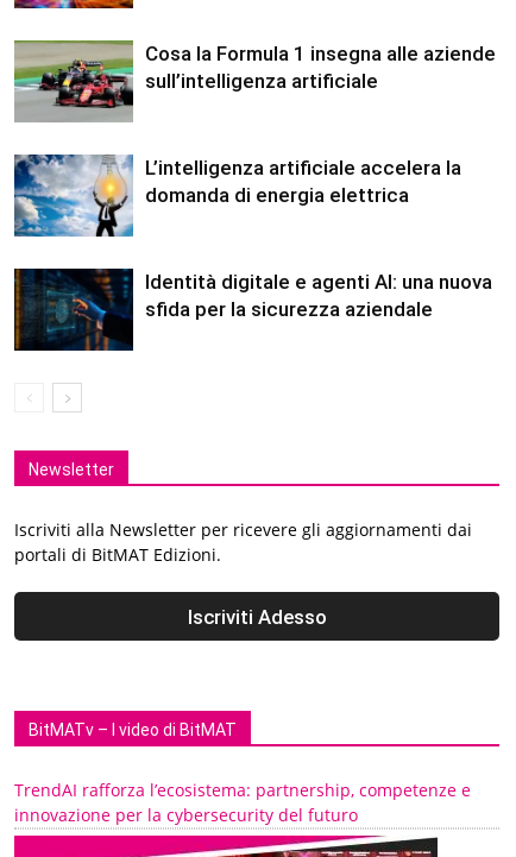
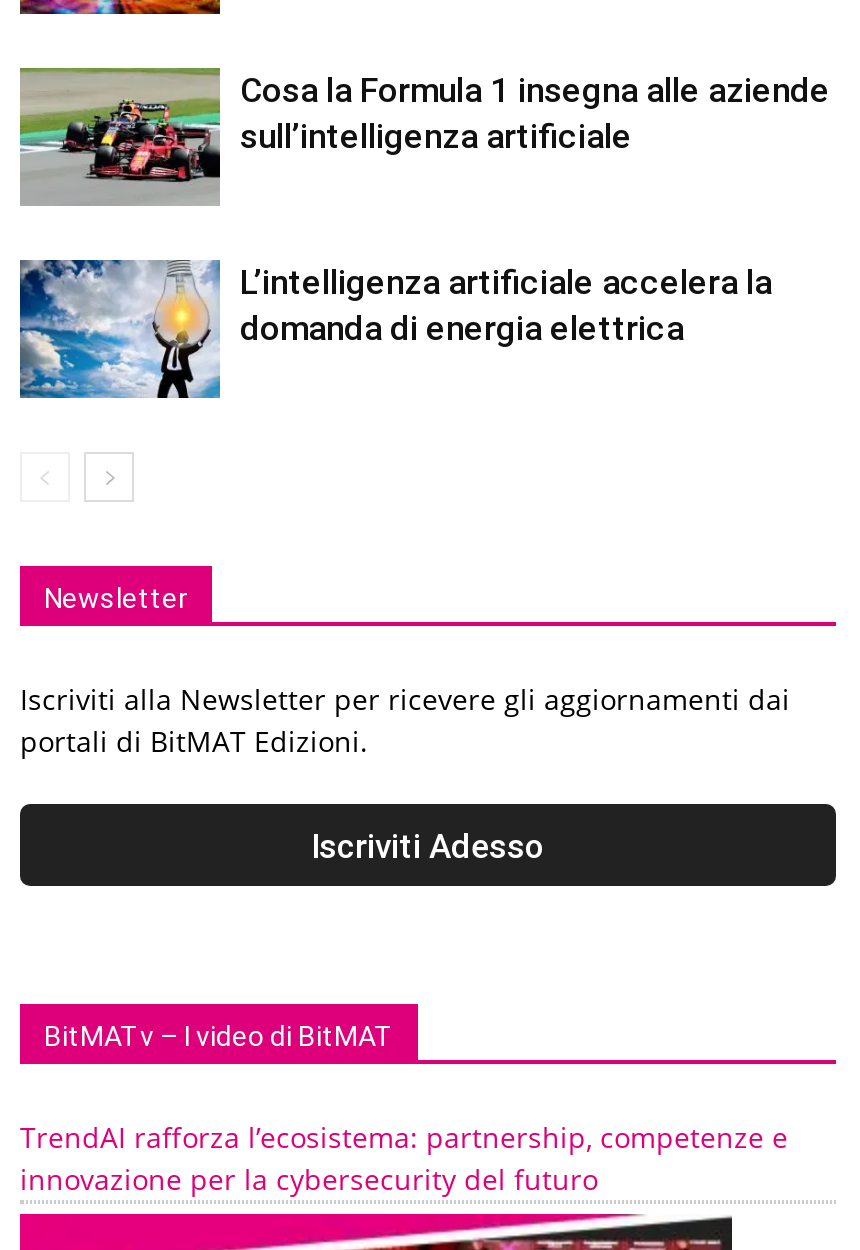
- [image]
- Identità digitale e agenti AI: una nuova
- sfida per la sicurezza aziendale
